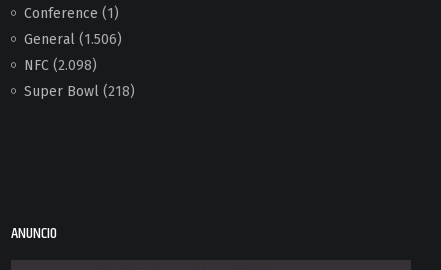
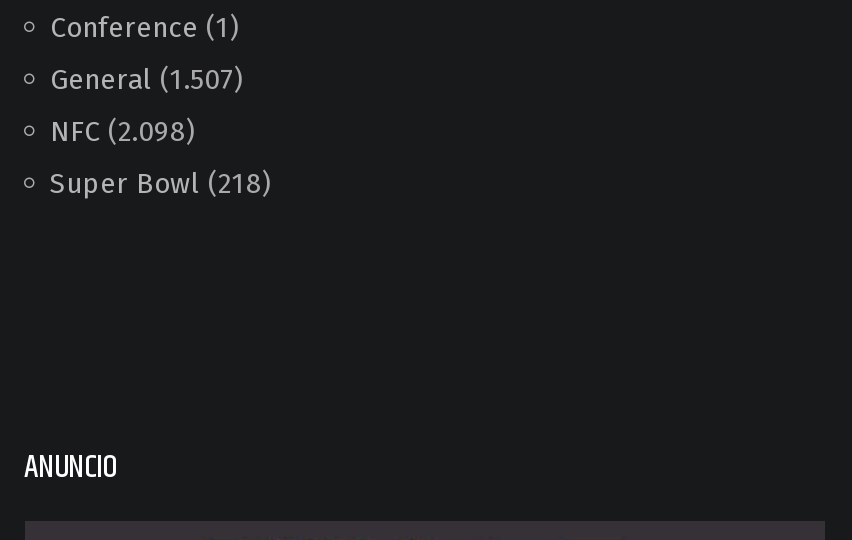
- General (1.506)
+ General (1.507)
